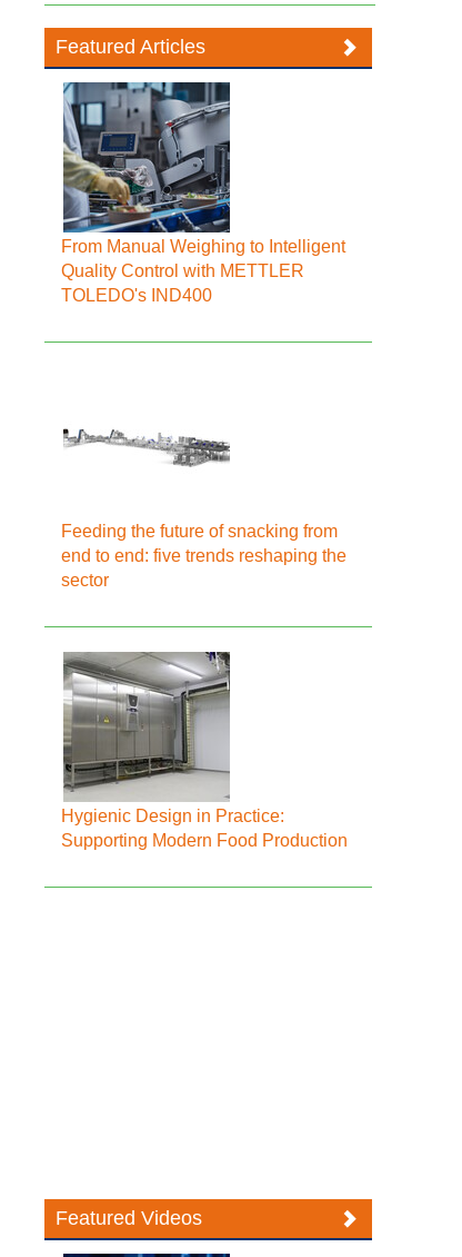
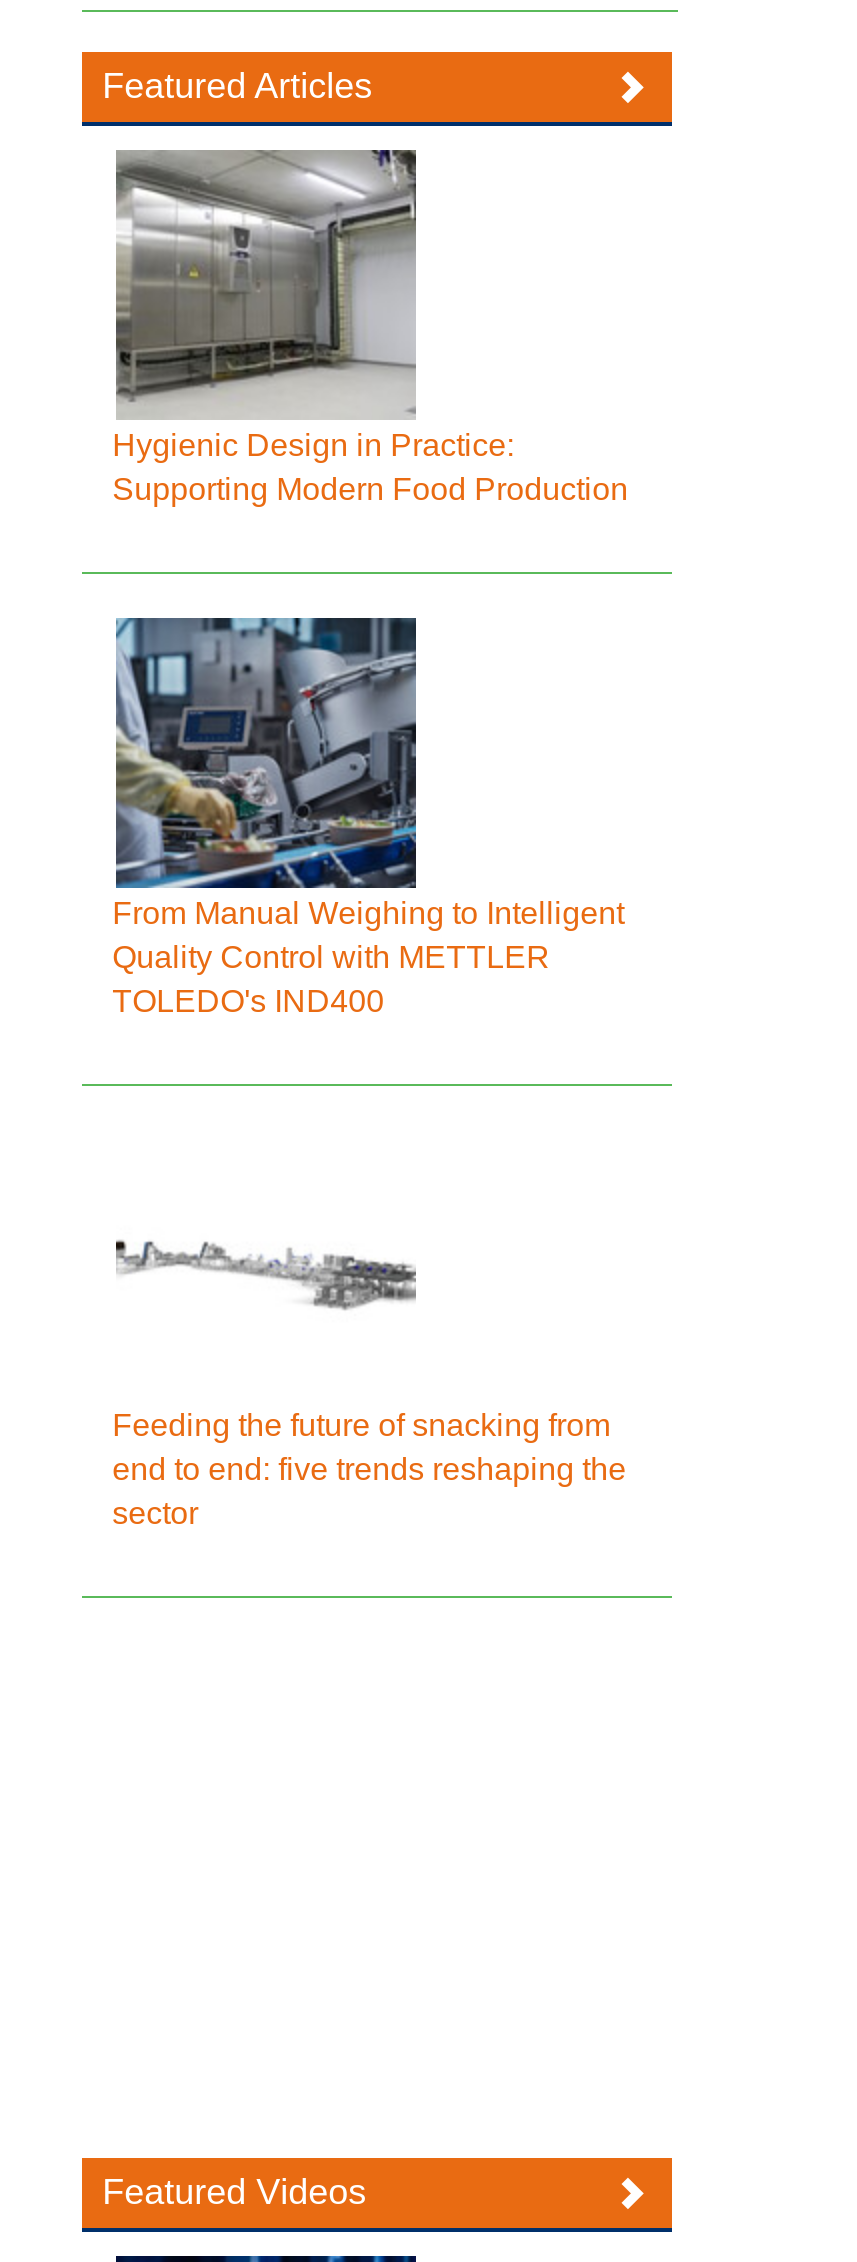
moved down: [image] | From Manual Weighing to Intelligent | Quality Control with METTLER | TOLEDO's IND400 | Feeding the future of snacking from | end to end: five trends reshaping the | sector

moved up: [image] | Hygienic Design in Practice: | Supporting Modern Food Production
